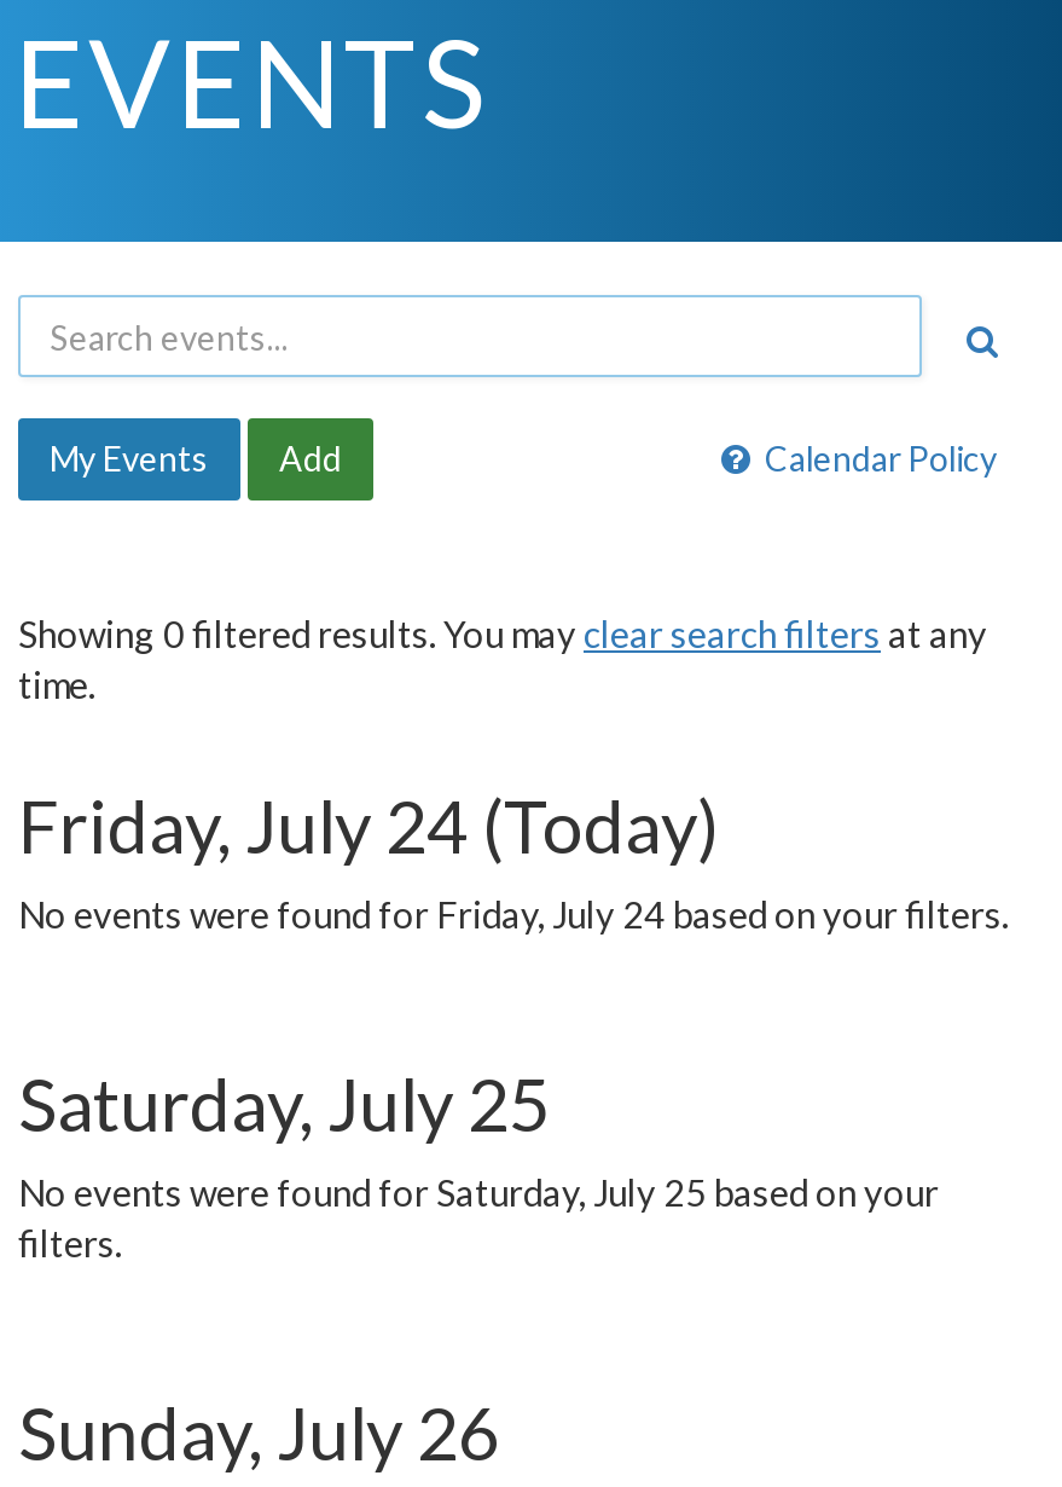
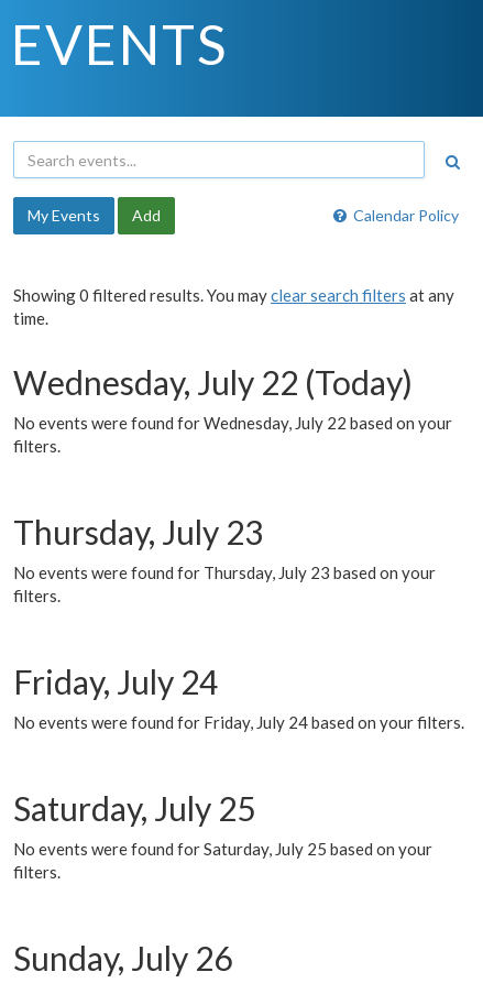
- Friday, July 24 (Today)
+ Wednesday, July 22 (Today)
+ No events were found for Wednesday, July 22 based on your
+ filters.
+ Thursday, July 23
+ No events were found for Thursday, July 23 based on your
+ filters.
+ Friday, July 24
